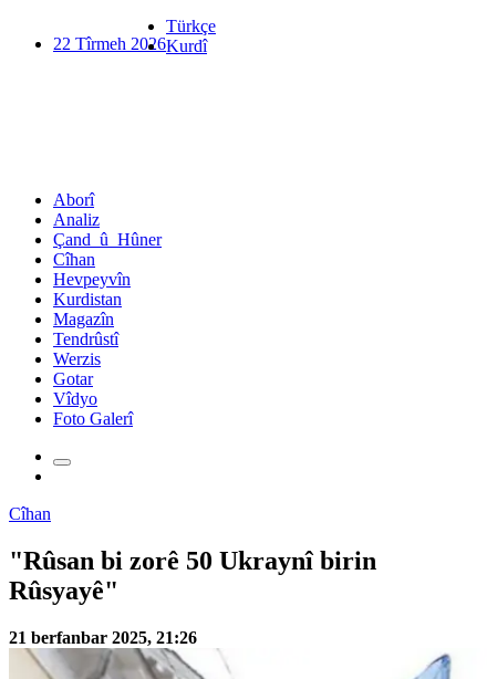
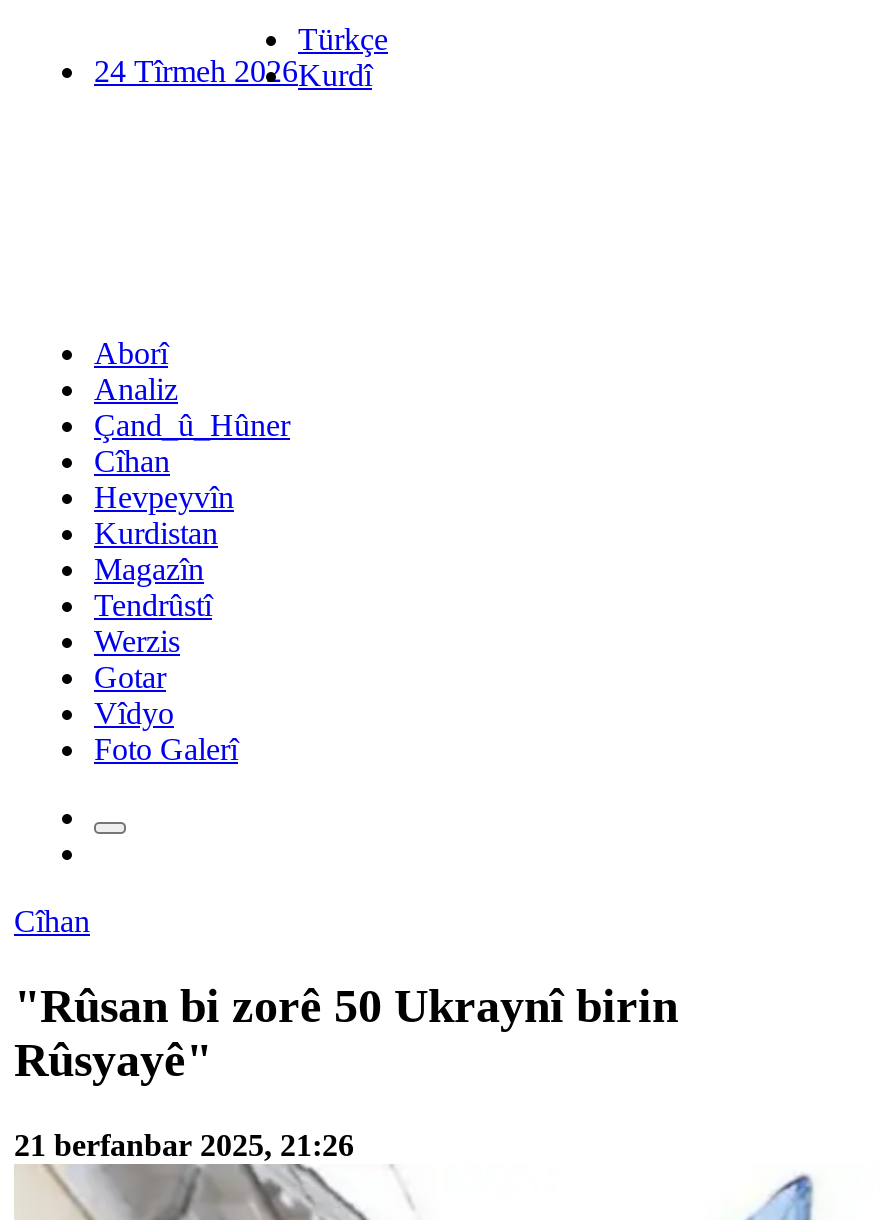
- 22 Tîrmeh 2026 Kurdî
+ 24 Tîrmeh 2026 Kurdî
